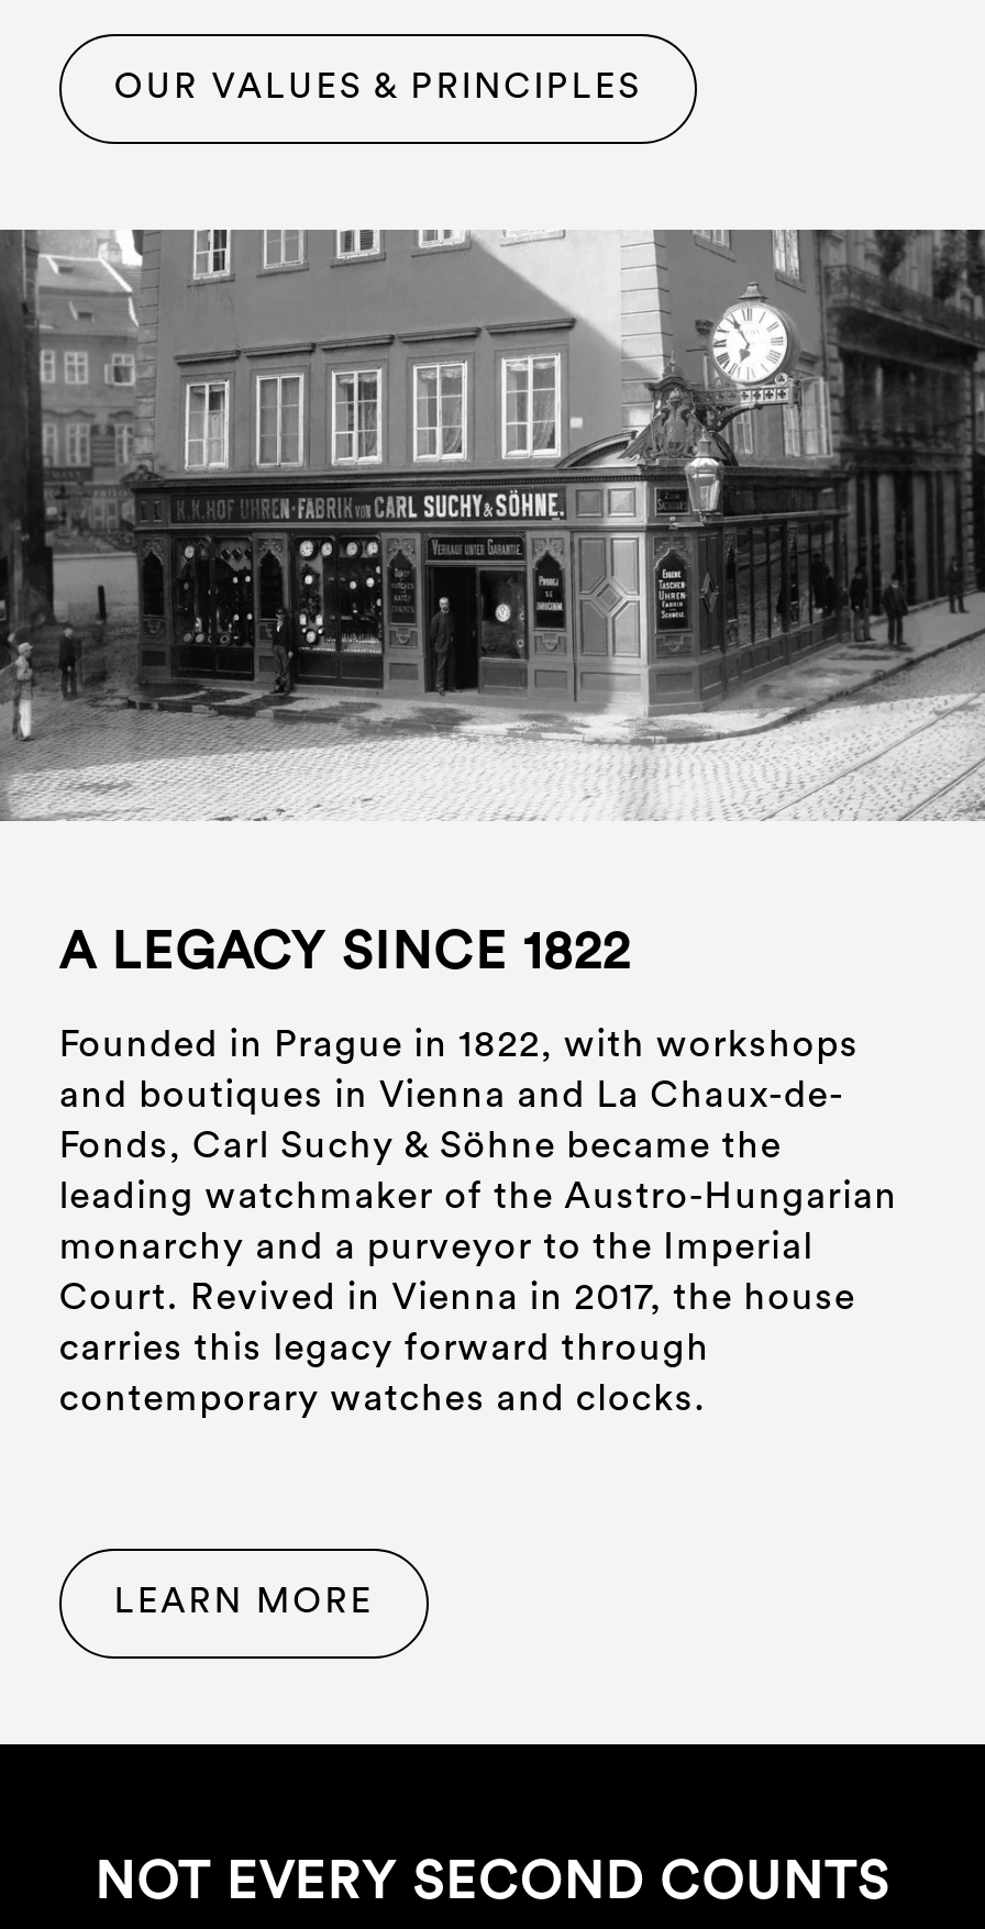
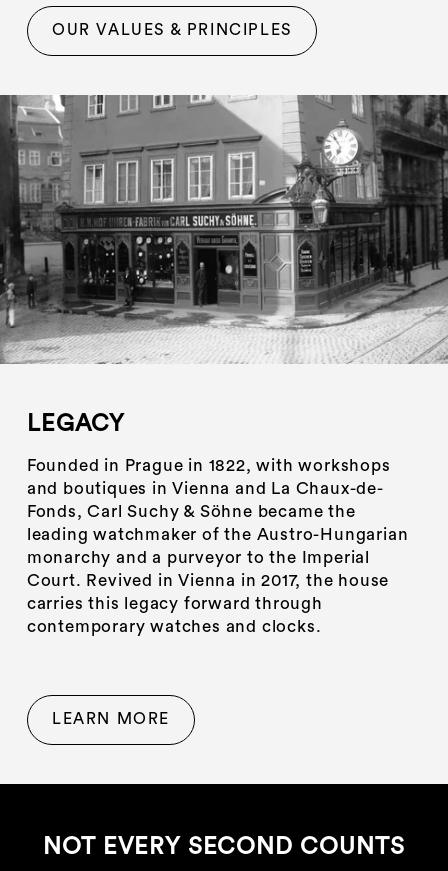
- A LEGACY SINCE 1822
+ LEGACY
